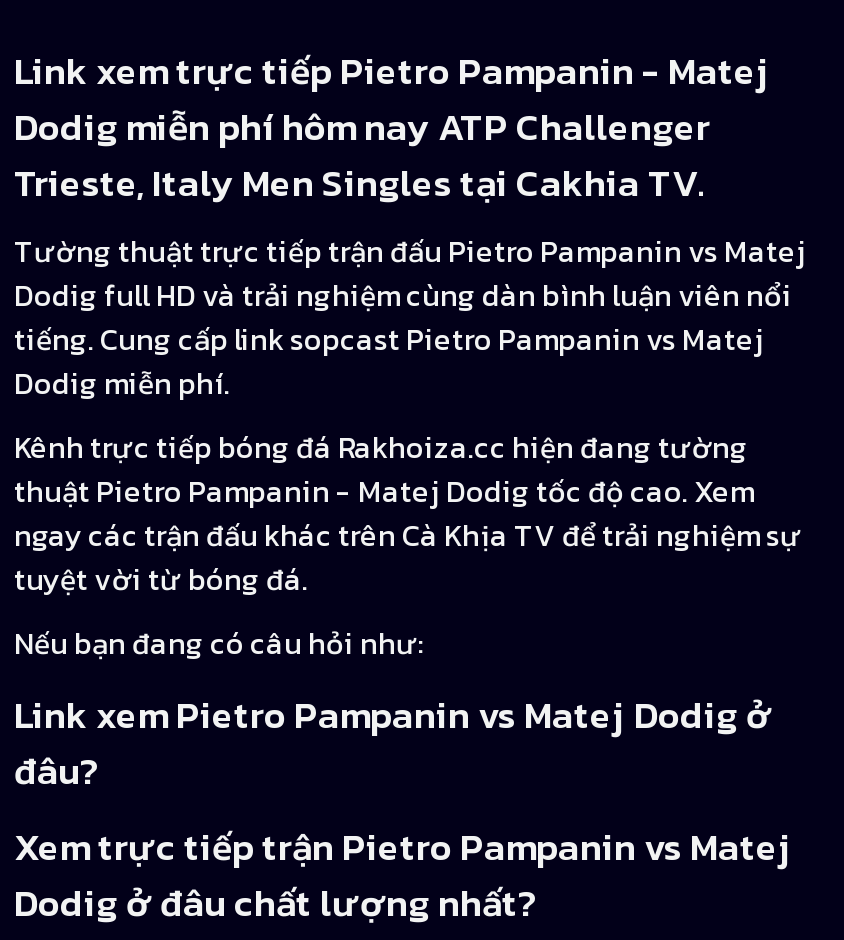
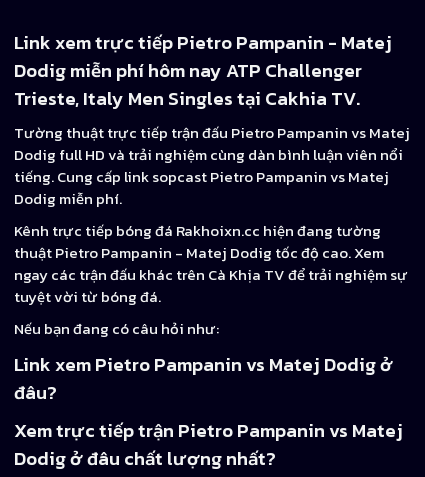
- Kênh trực tiếp bóng đá Rakhoiza.cc hiện đang tường
+ Kênh trực tiếp bóng đá Rakhoixn.cc hiện đang tường
